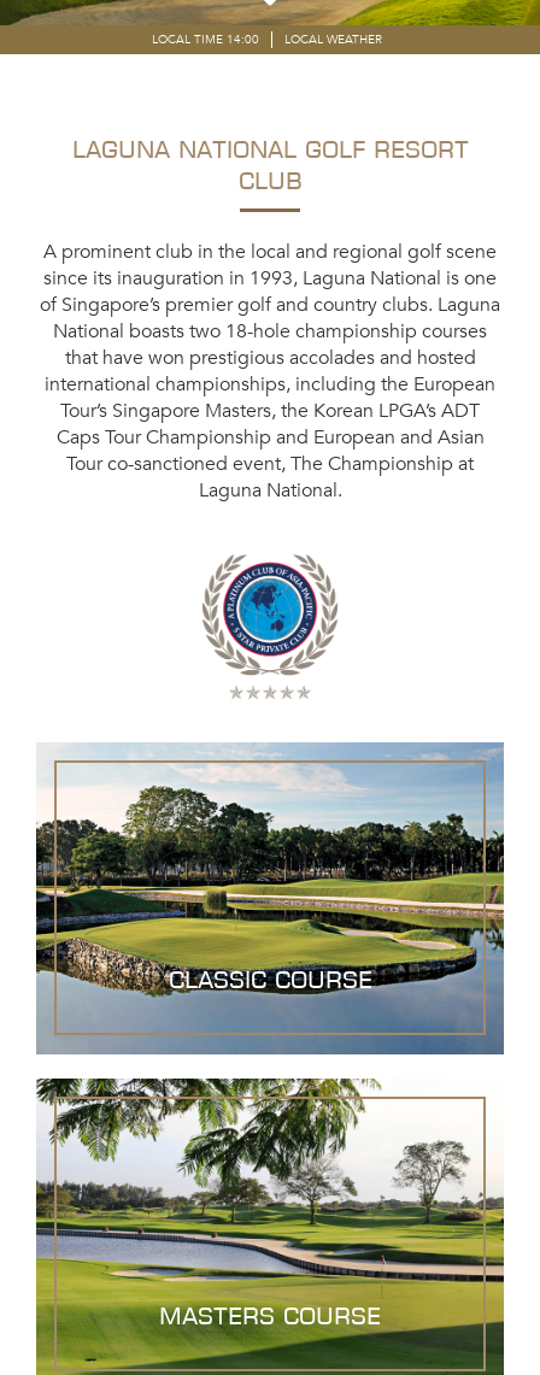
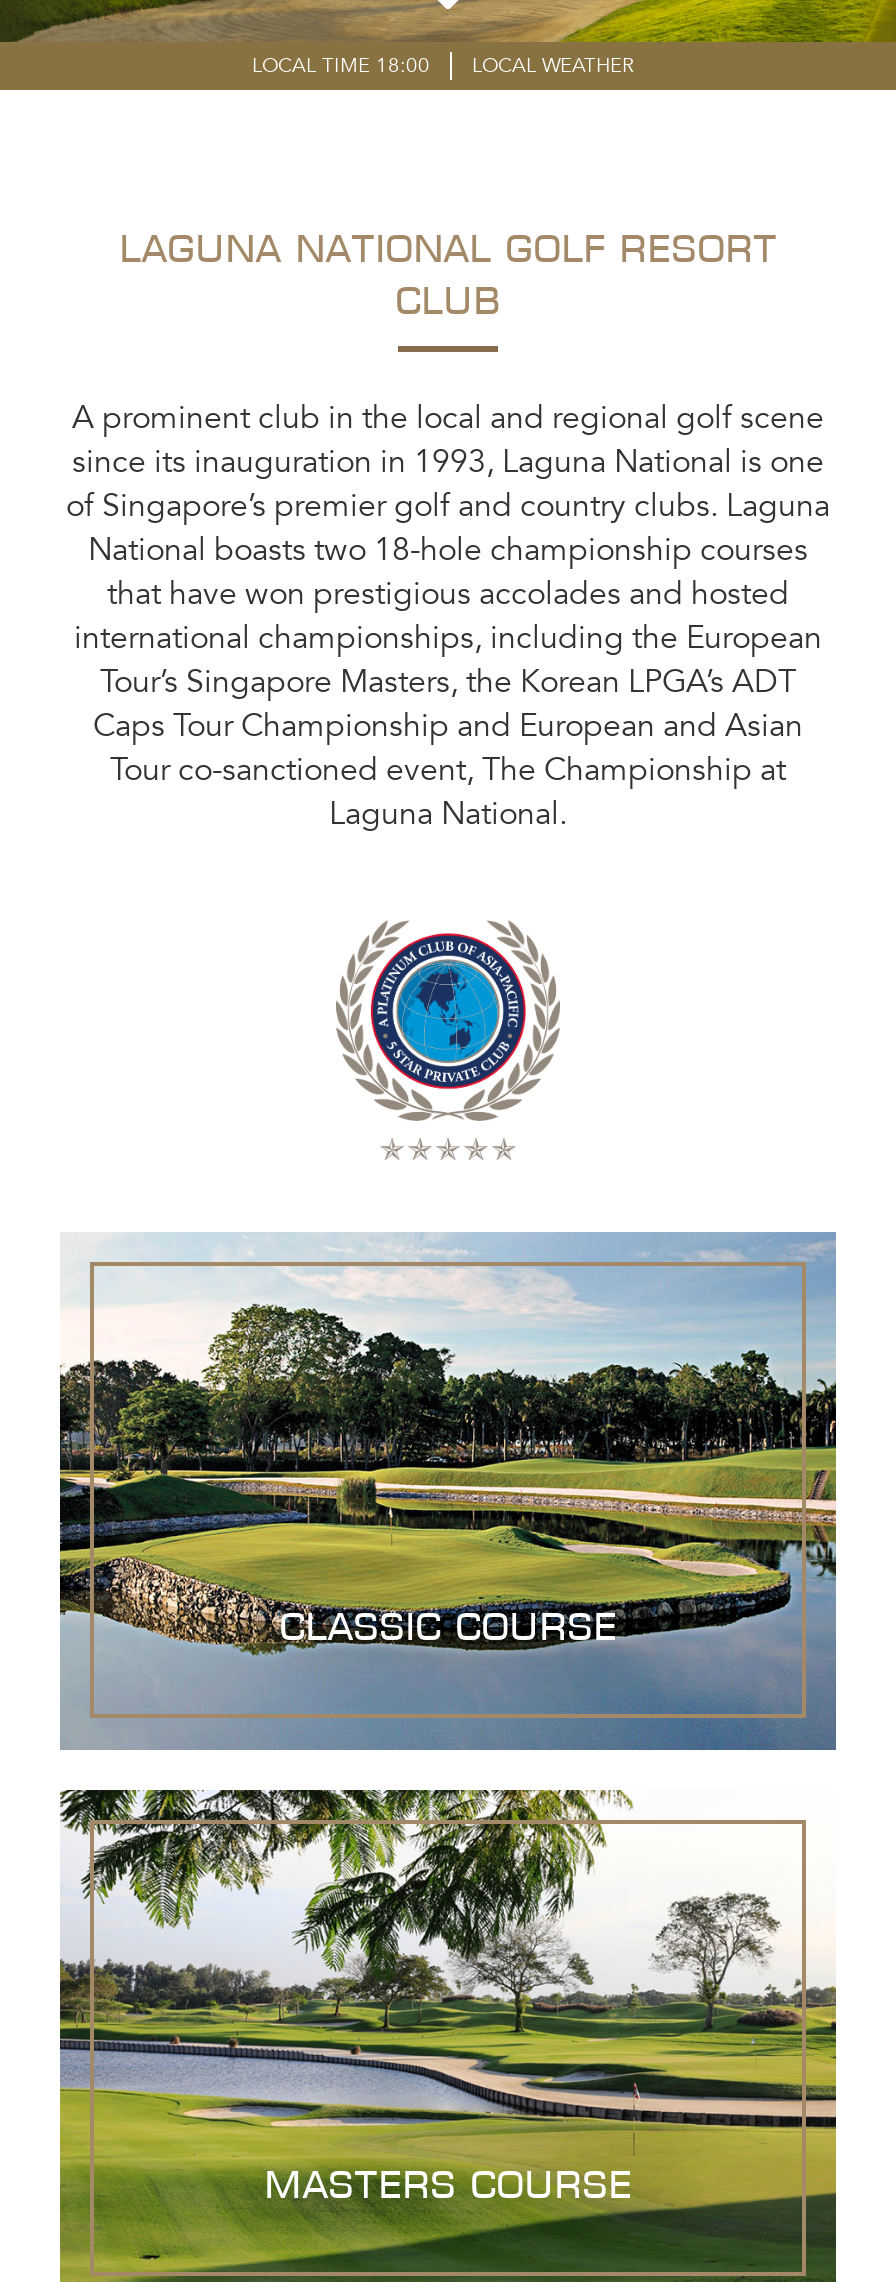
- LOCAL TIME 14:00 LOCAL WEATHER
+ LOCAL TIME 18:00 LOCAL WEATHER
